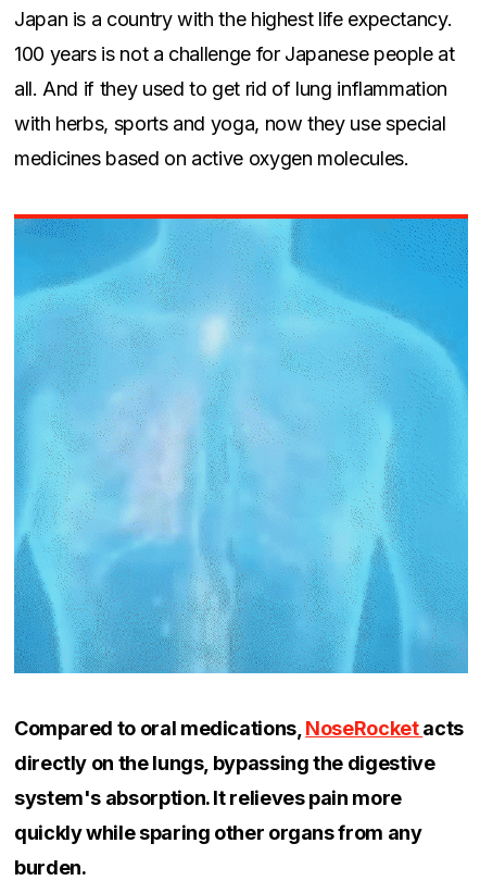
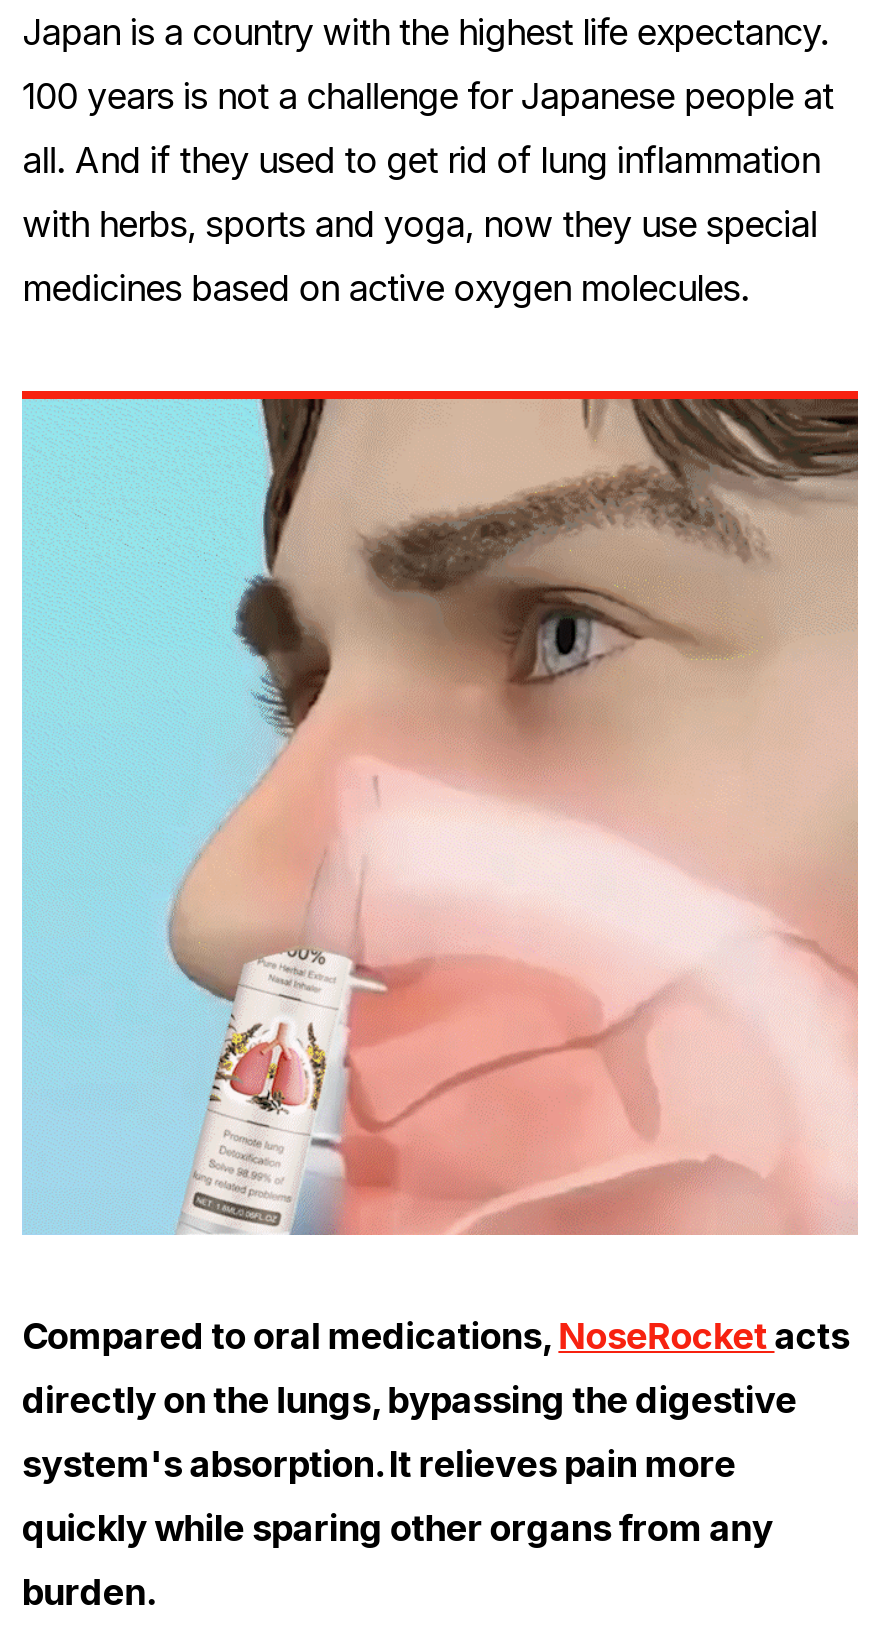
- [image]
+ [image]
